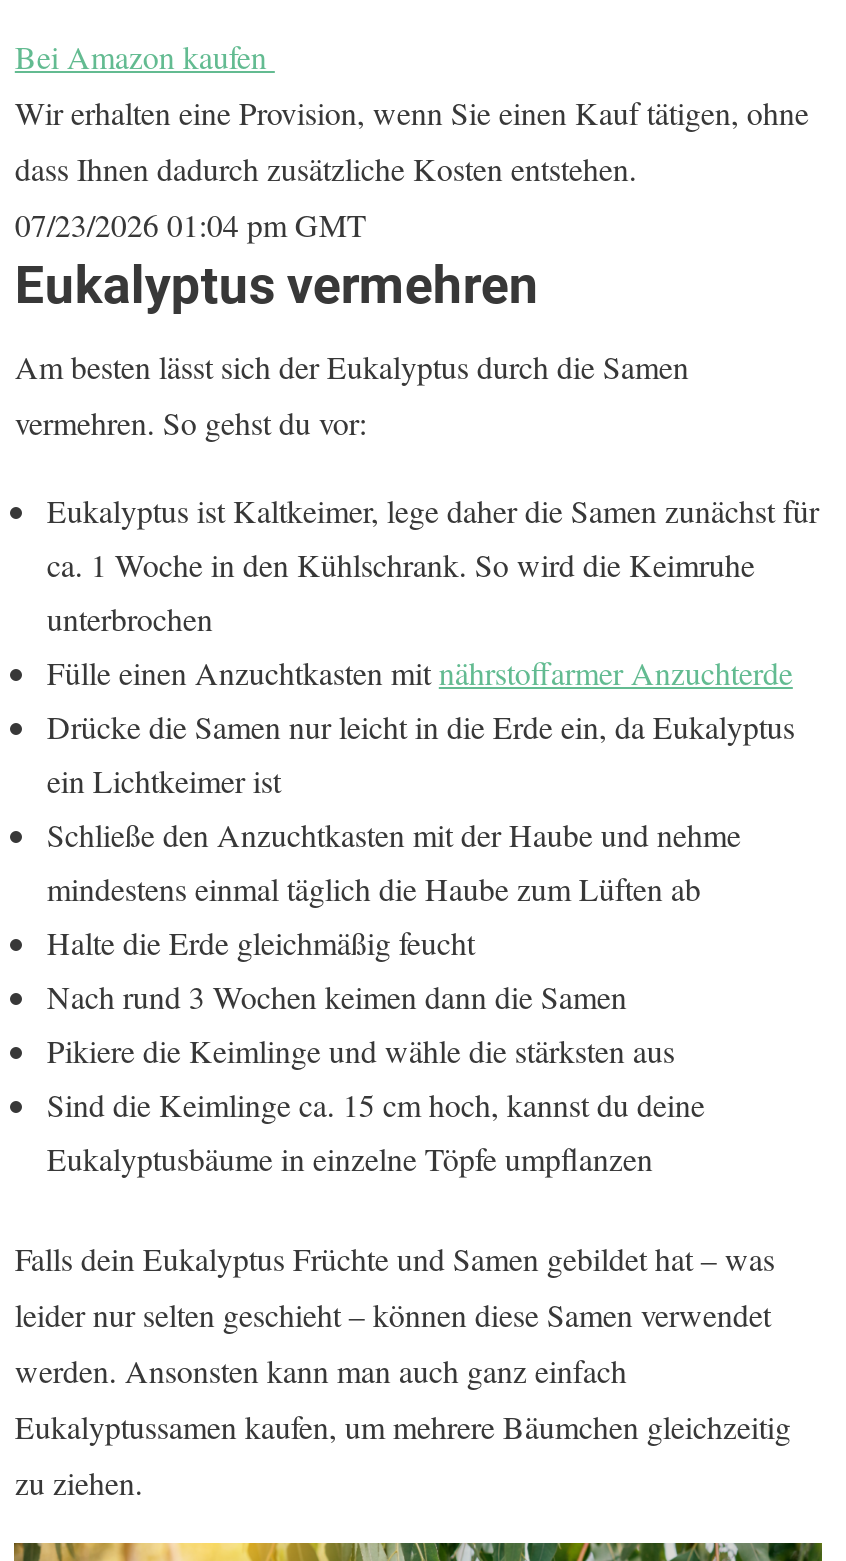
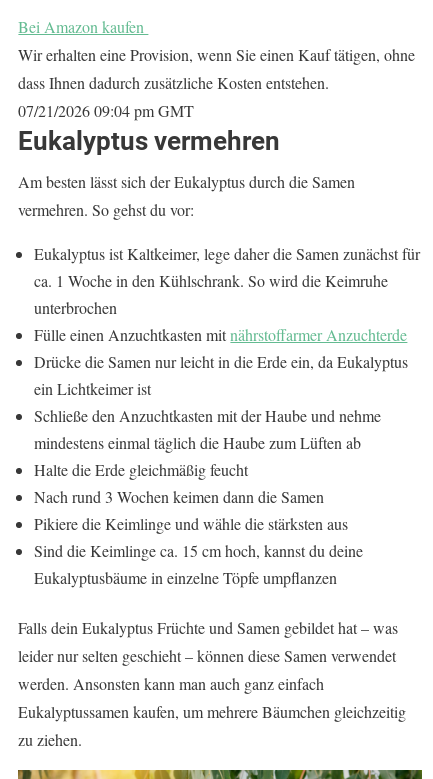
- 07/23/2026 01:04 pm GMT
+ 07/21/2026 09:04 pm GMT
